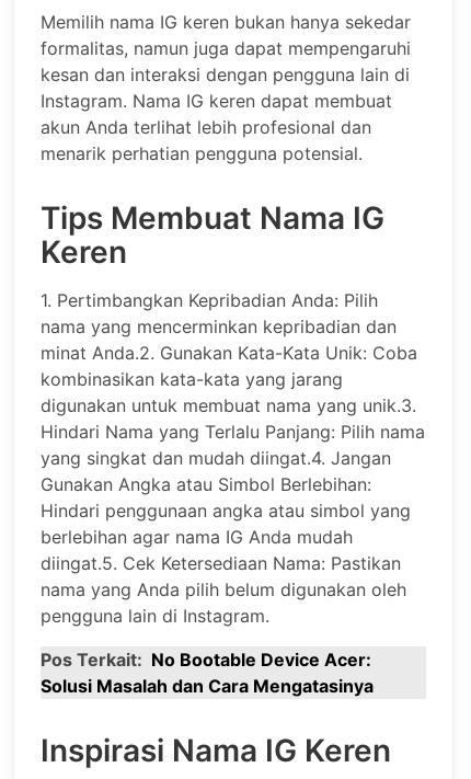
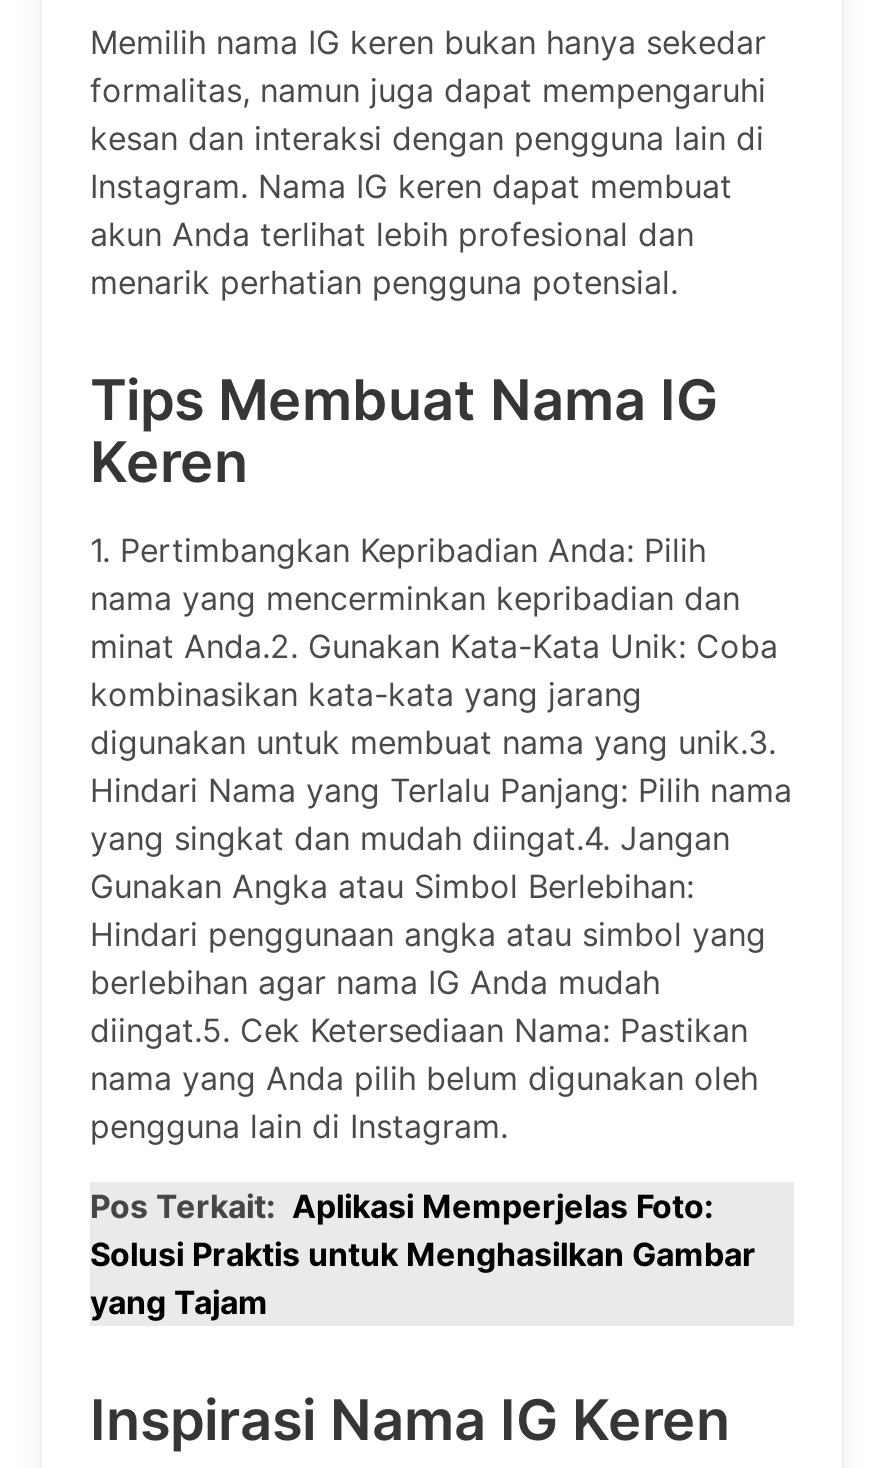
- Pos Terkait: No Bootable Device Acer:
- Solusi Masalah dan Cara Mengatasinya
+ Pos Terkait: Aplikasi Memperjelas Foto:
+ Solusi Praktis untuk Menghasilkan Gambar
+ yang Tajam
